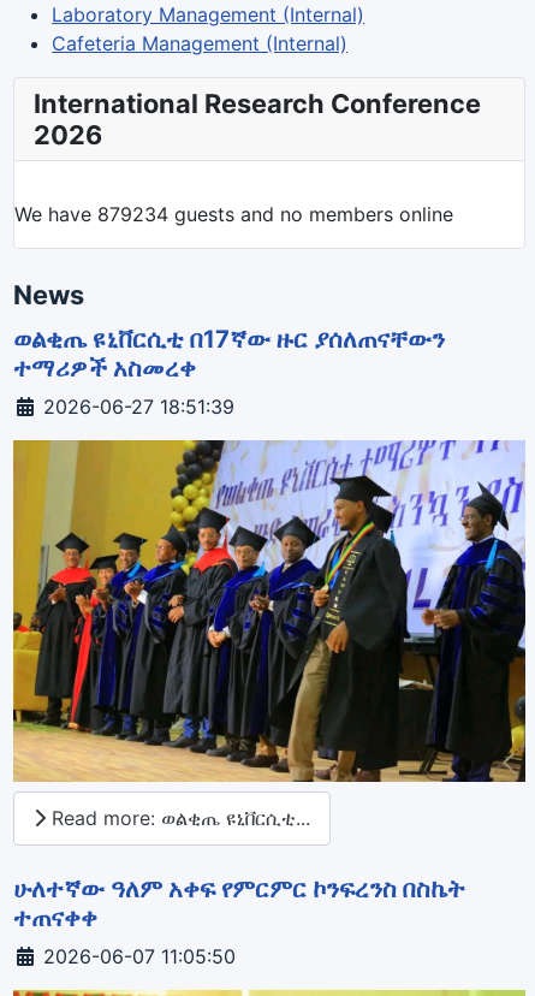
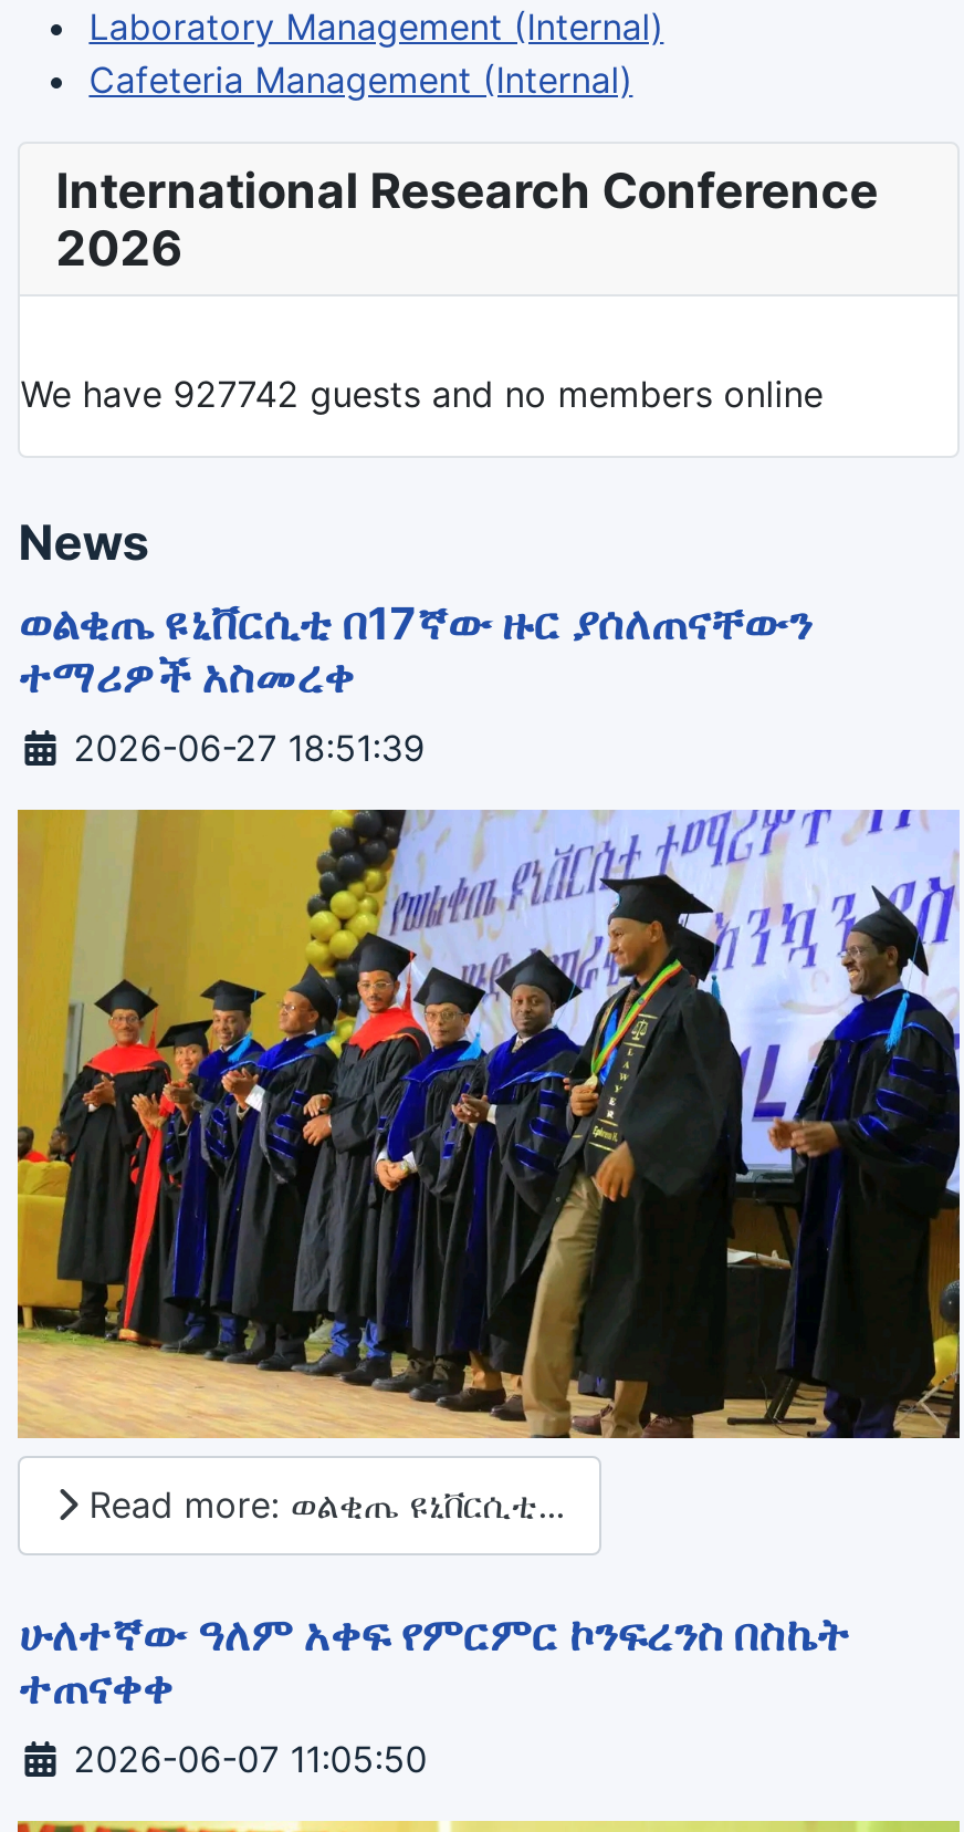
- We have 879234 guests and no members online
+ We have 927742 guests and no members online
